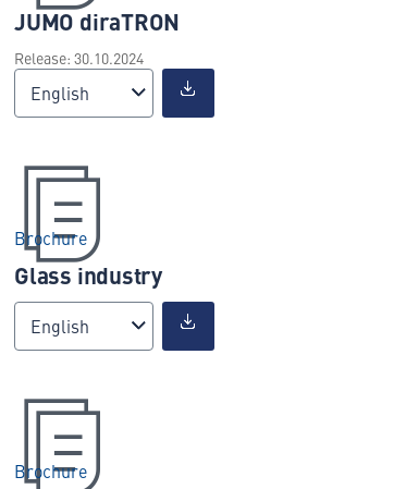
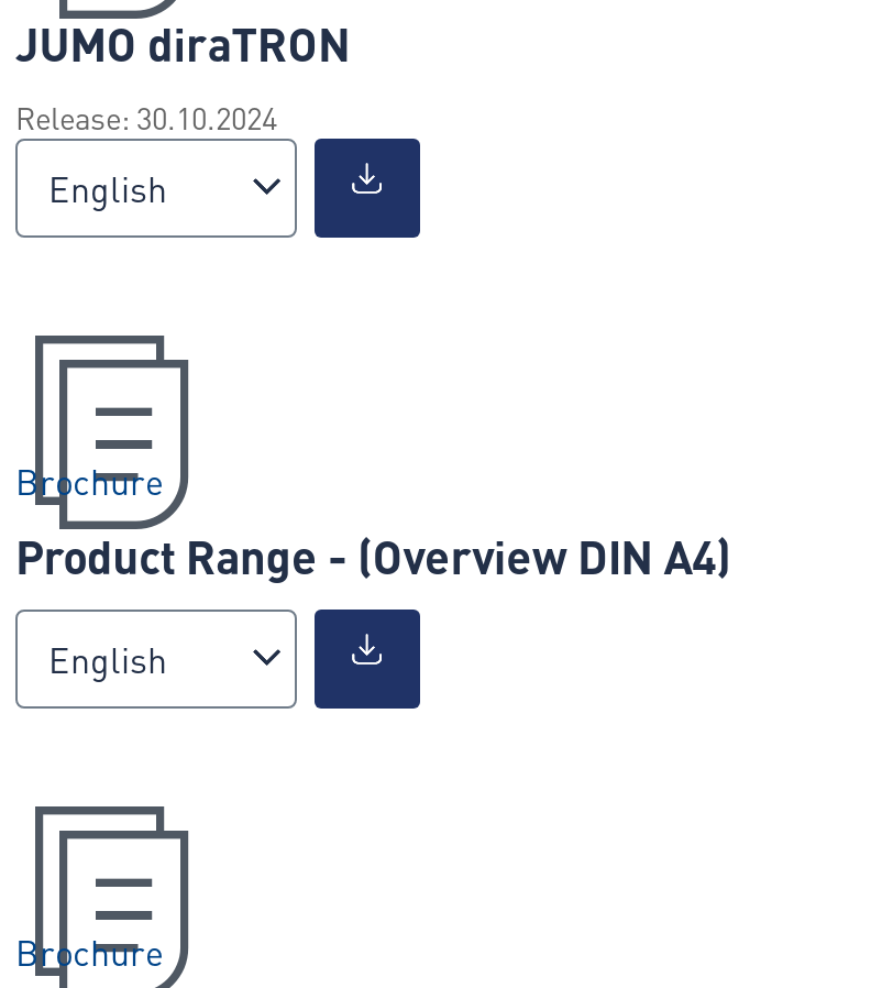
- Glass industry
+ Product Range - (Overview DIN A4)
